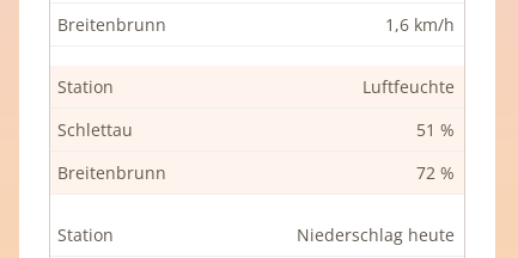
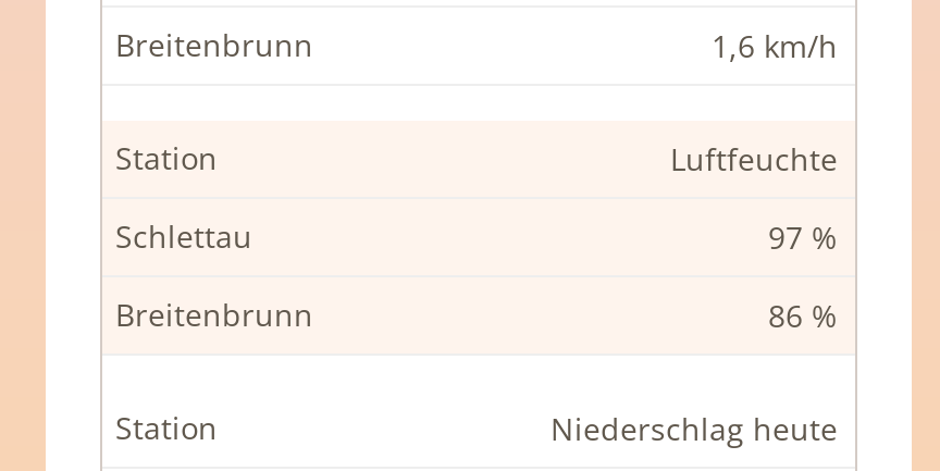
- 51 %
+ 97 %

- 72 %
+ 86 %
